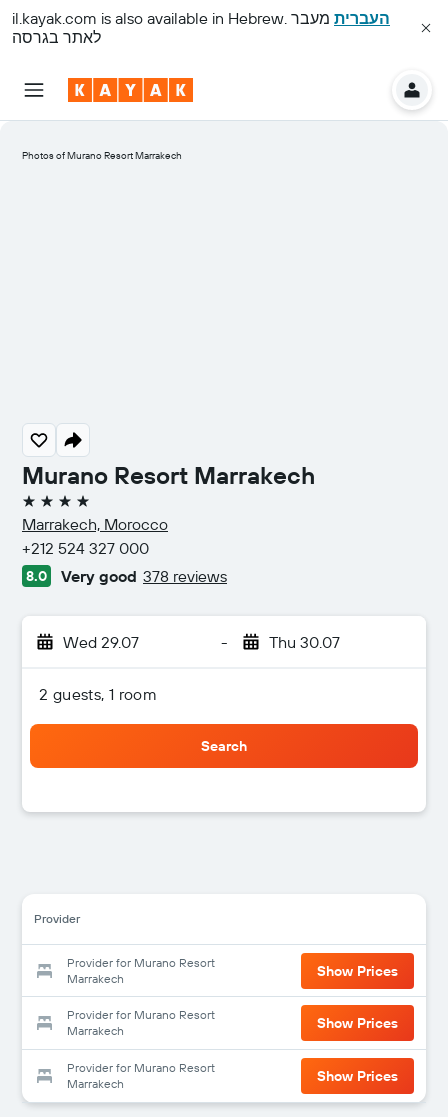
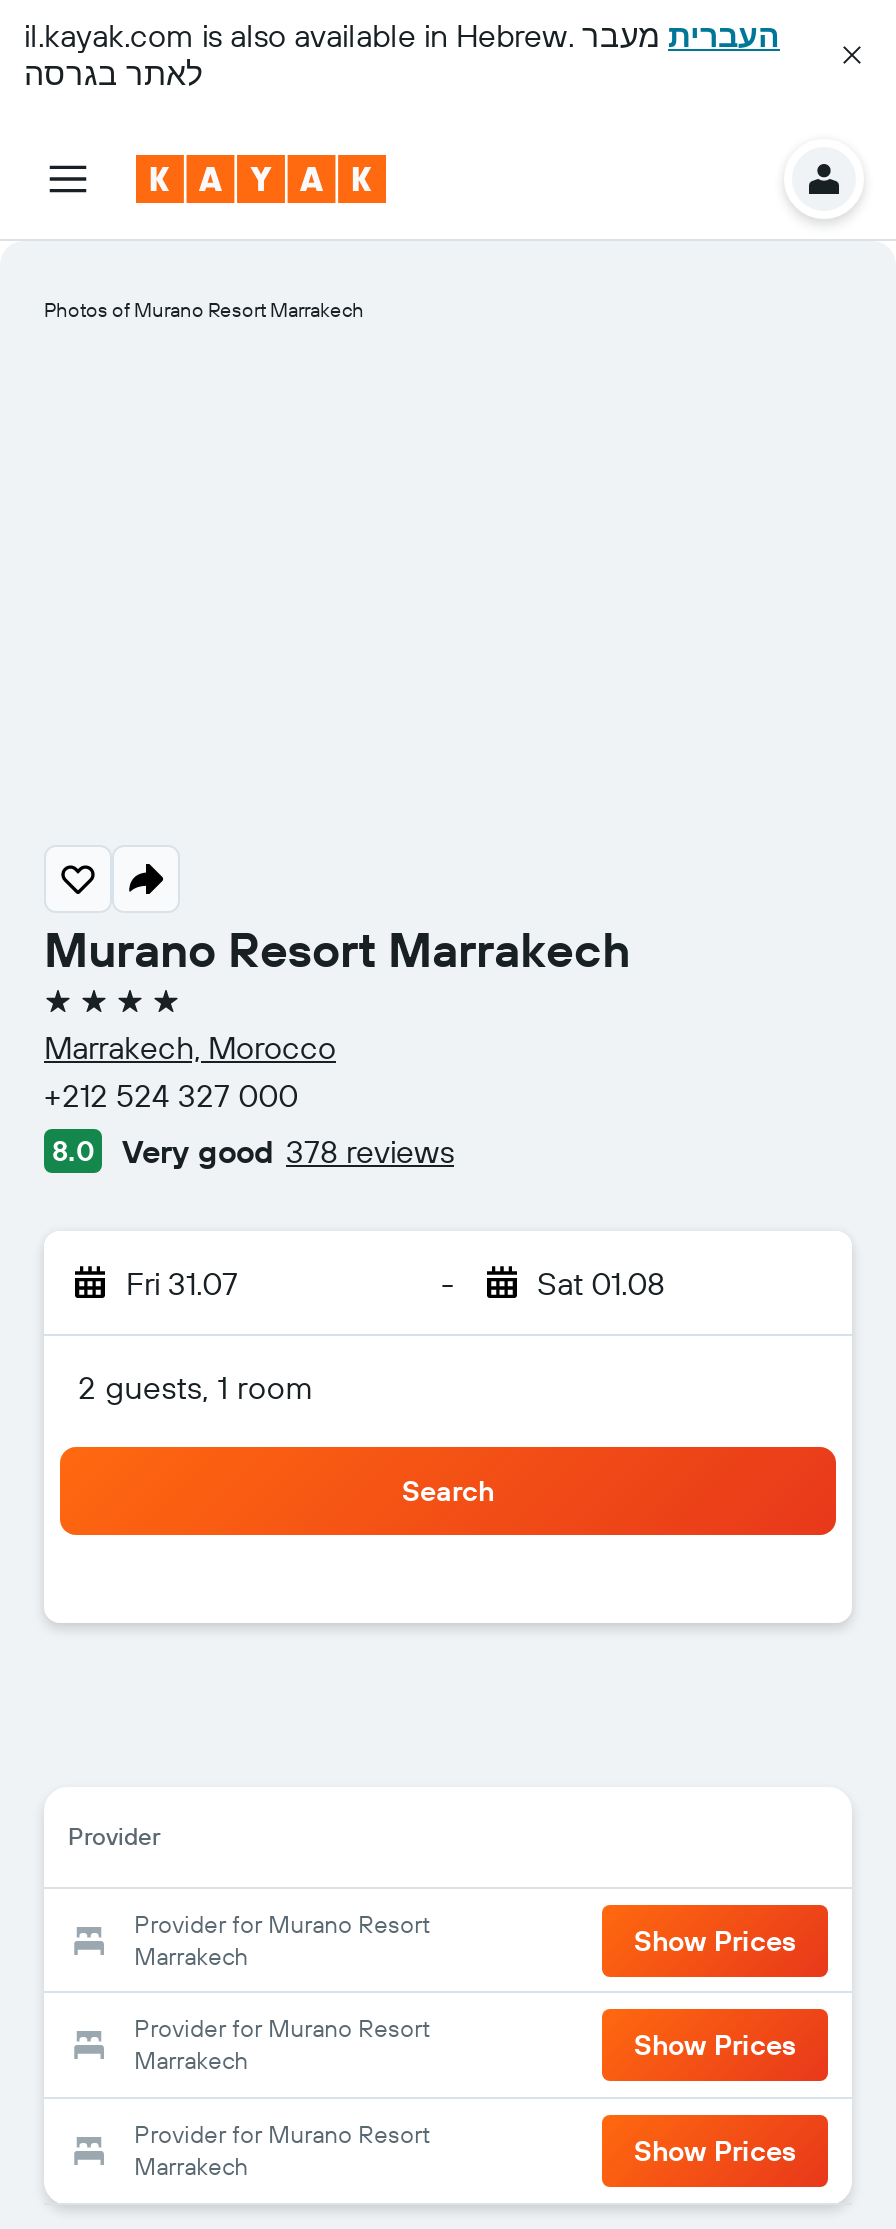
- Wed 29.07
+ Fri 31.07

- Thu 30.07
+ Sat 01.08
